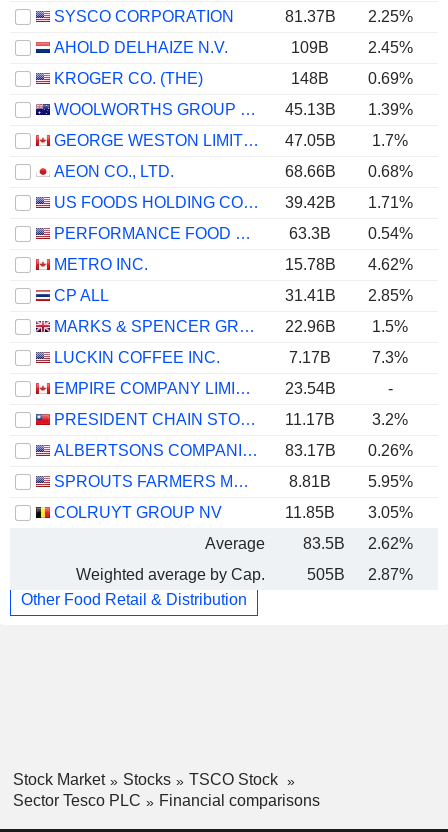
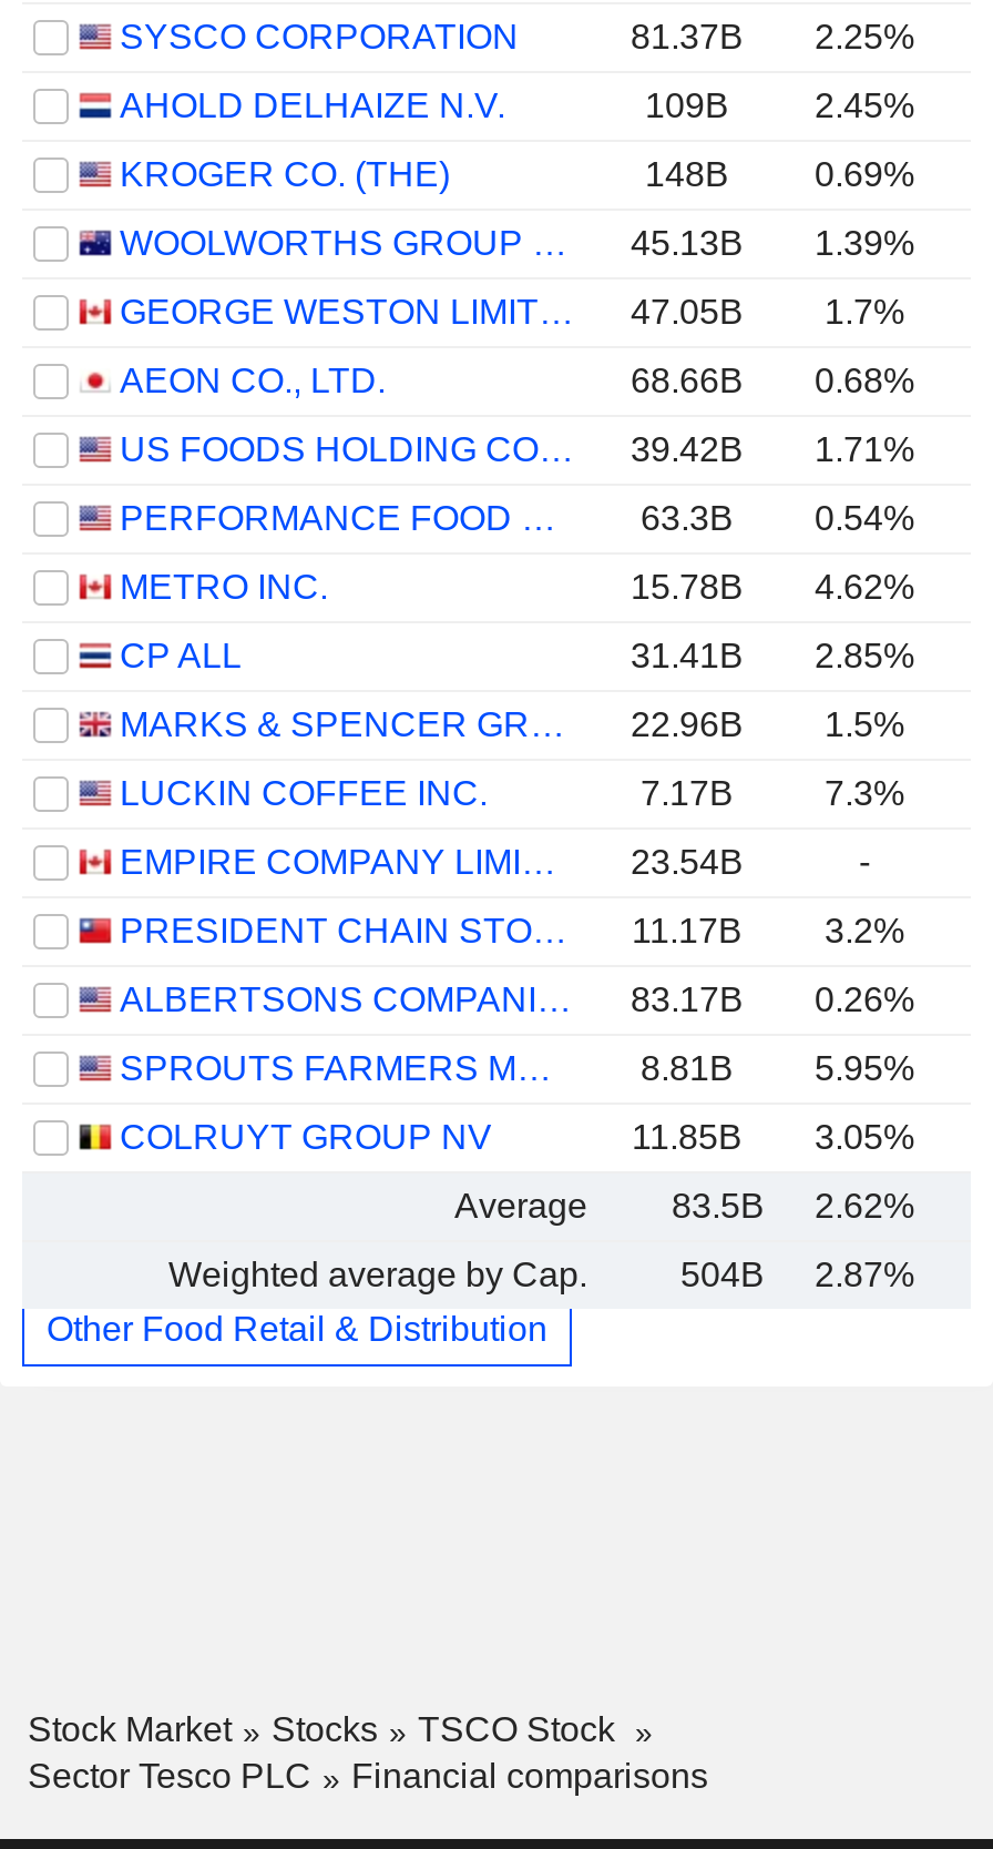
- 505B 2.87%
+ 504B 2.87%
